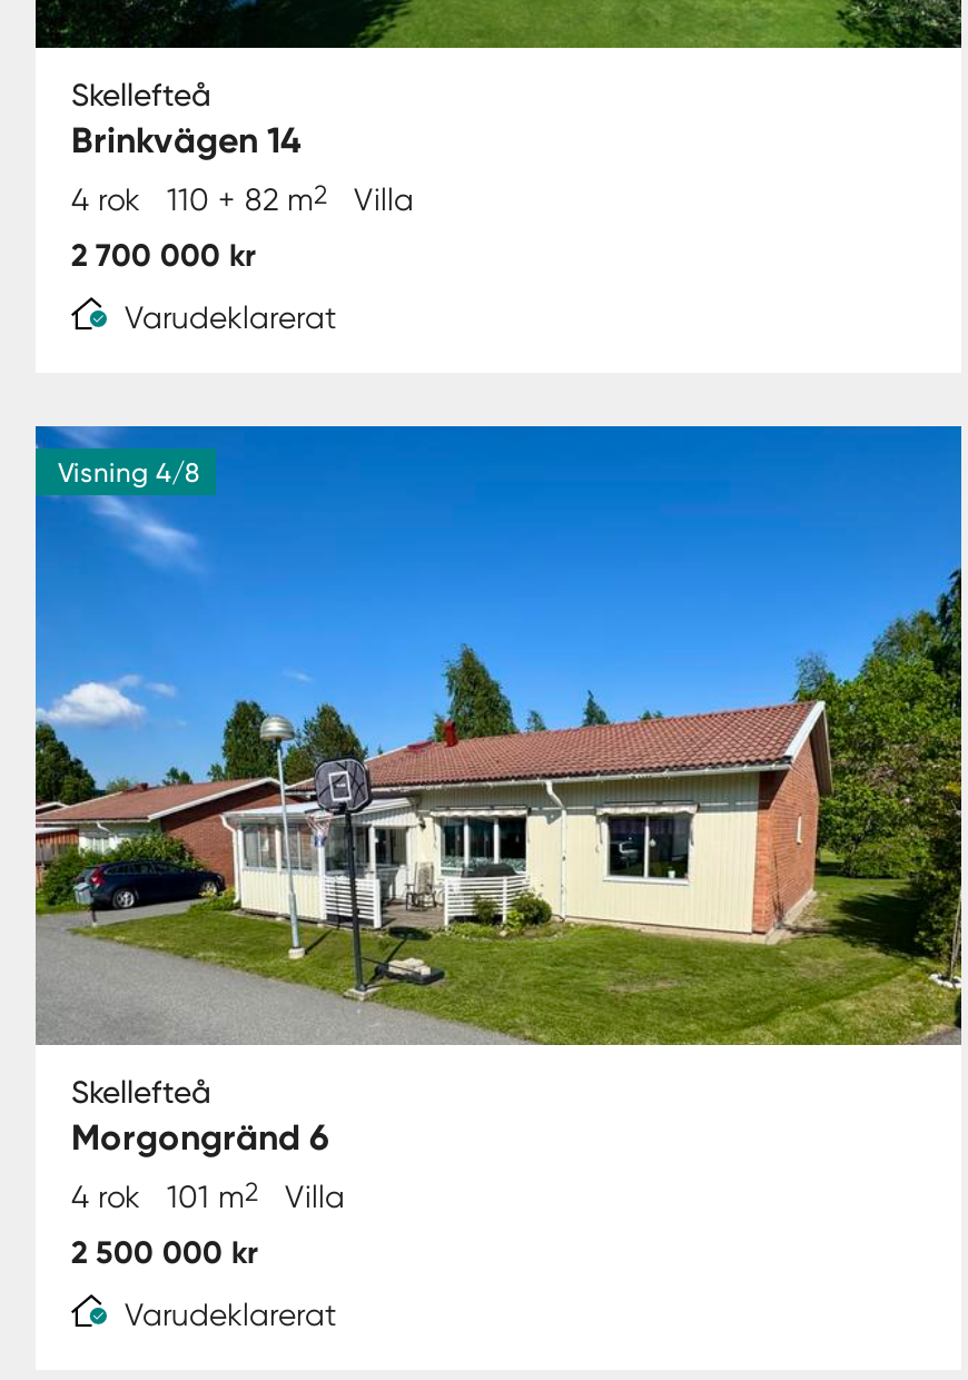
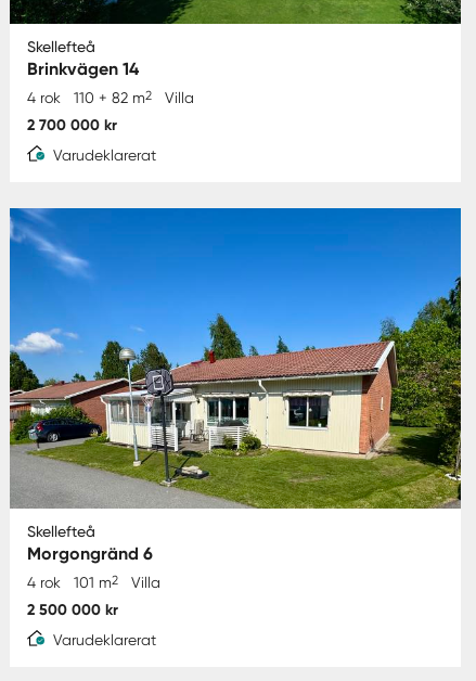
- Visning 4/8
